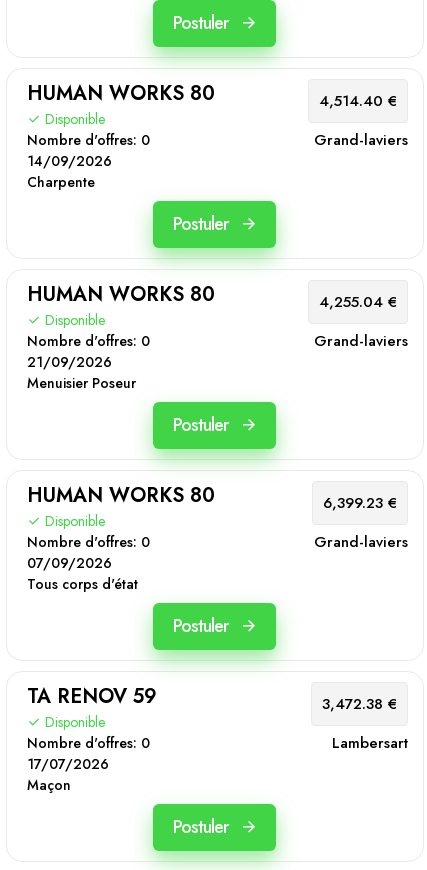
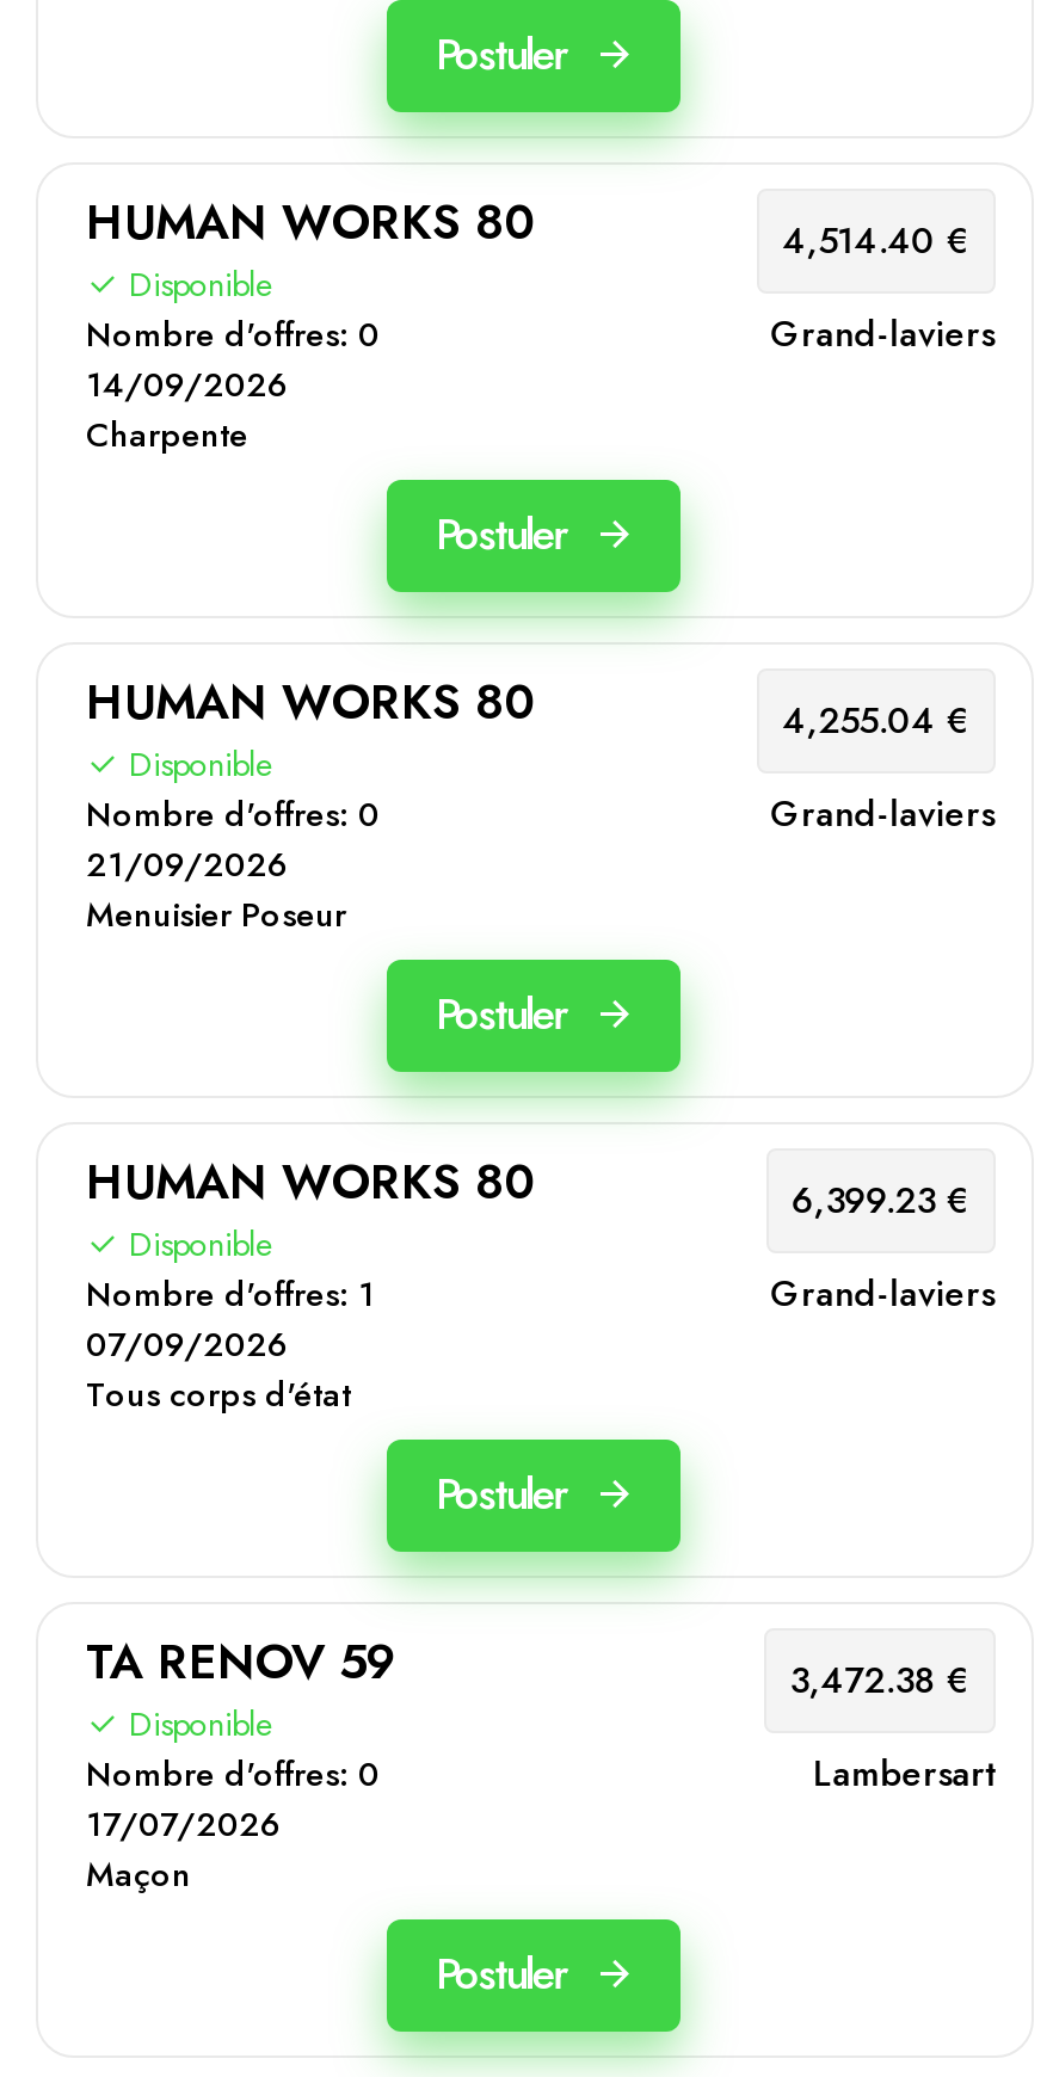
- Nombre d'offres: 0
+ Nombre d'offres: 1
